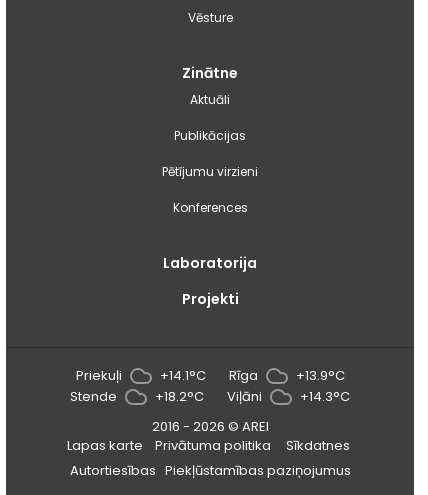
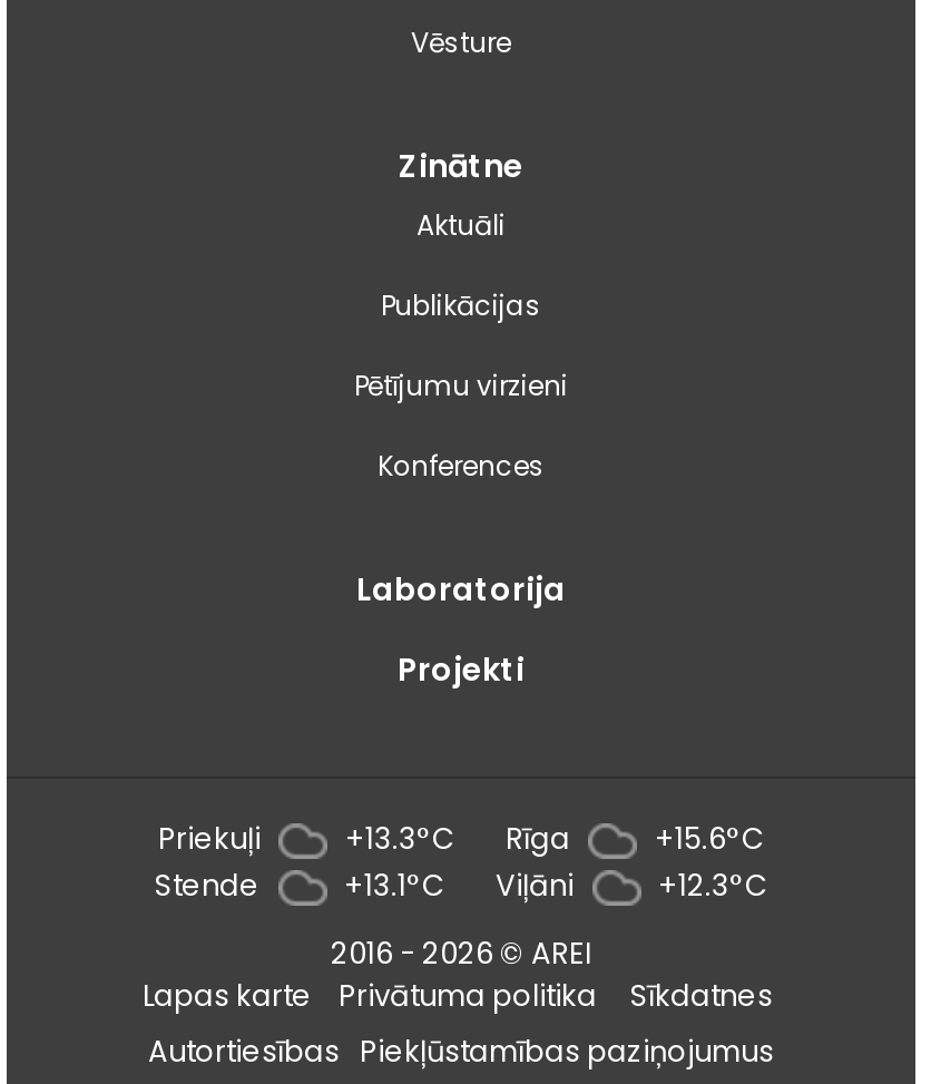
- +14.1°C
+ +13.3°C

- +13.9°C
+ +15.6°C

- +18.2°C
+ +13.1°C

- +14.3°C
+ +12.3°C
